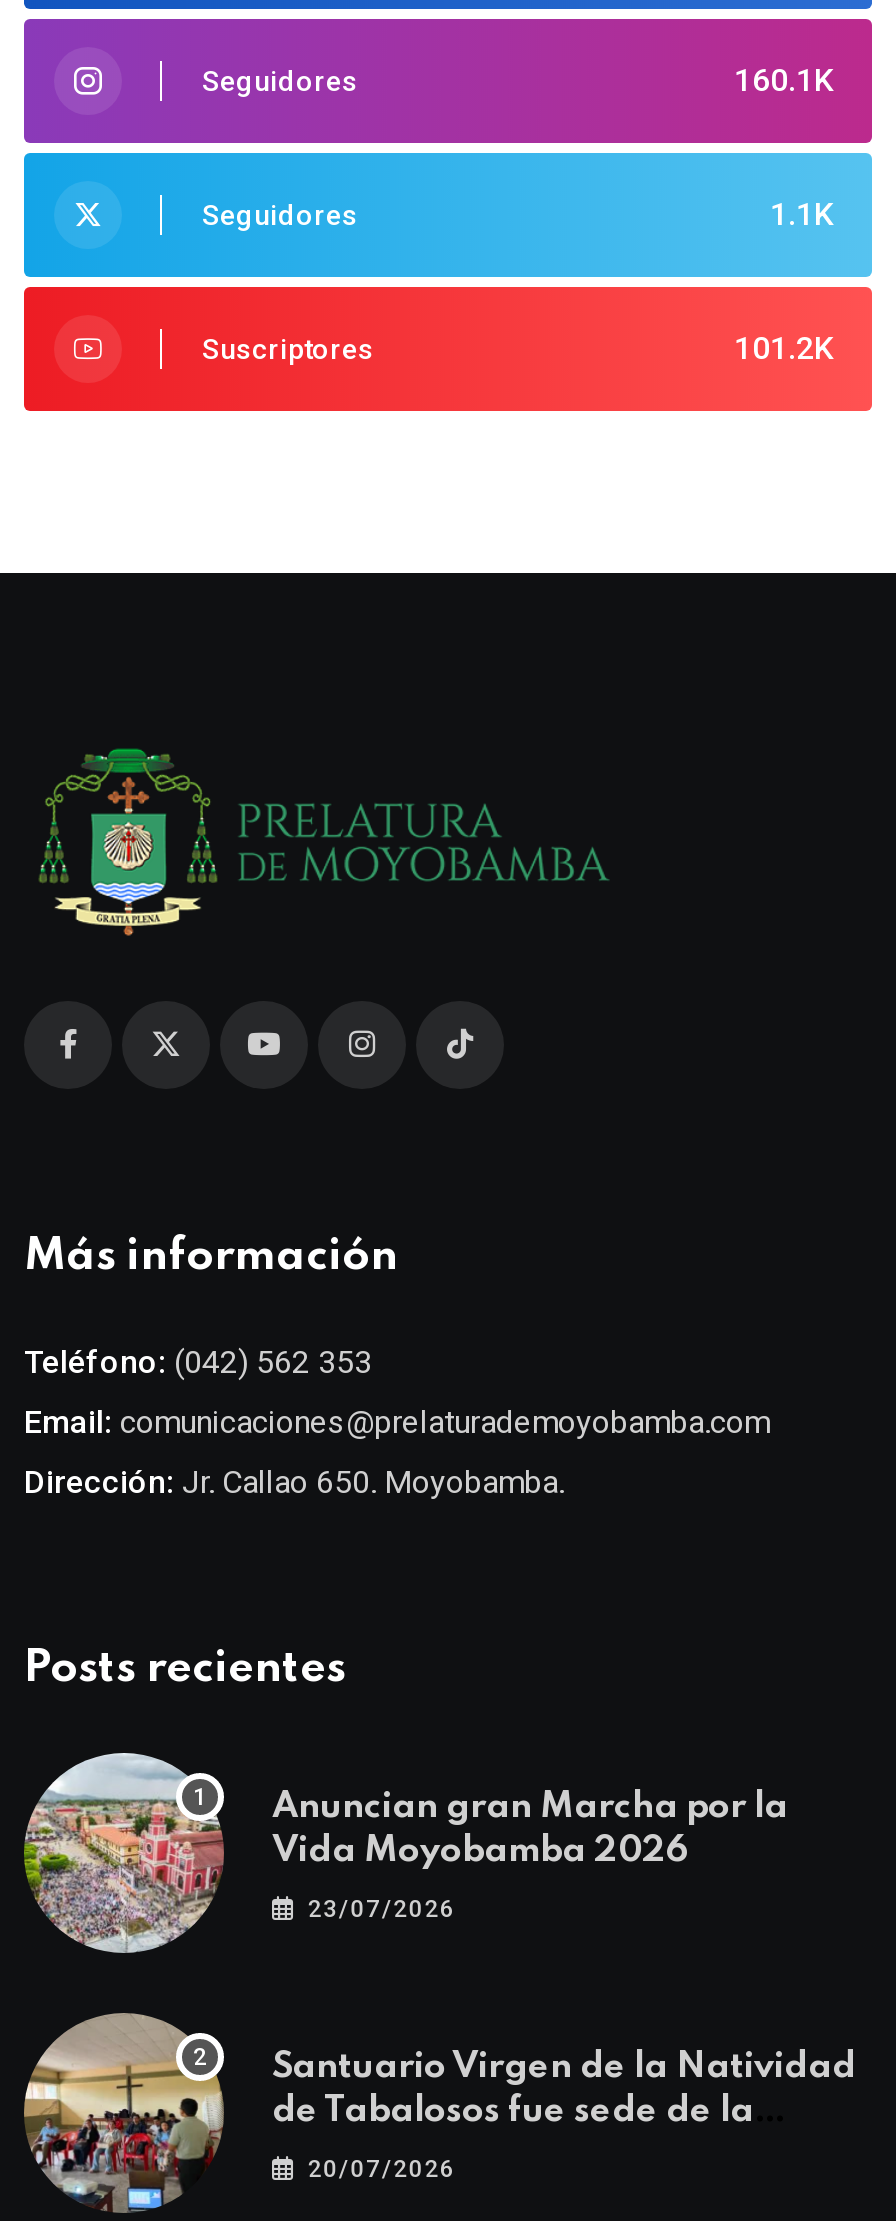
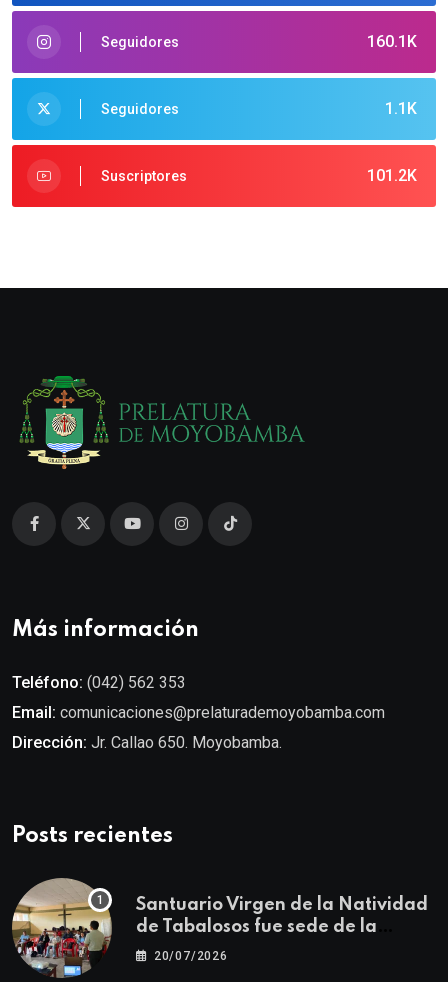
- [image]
- Anuncian gran Marcha por la
- Vida Moyobamba 2026
- 23/07/2026
